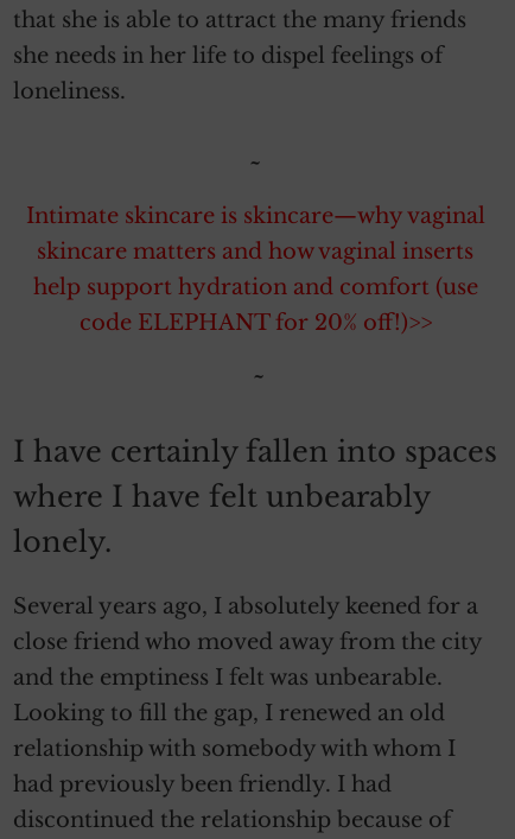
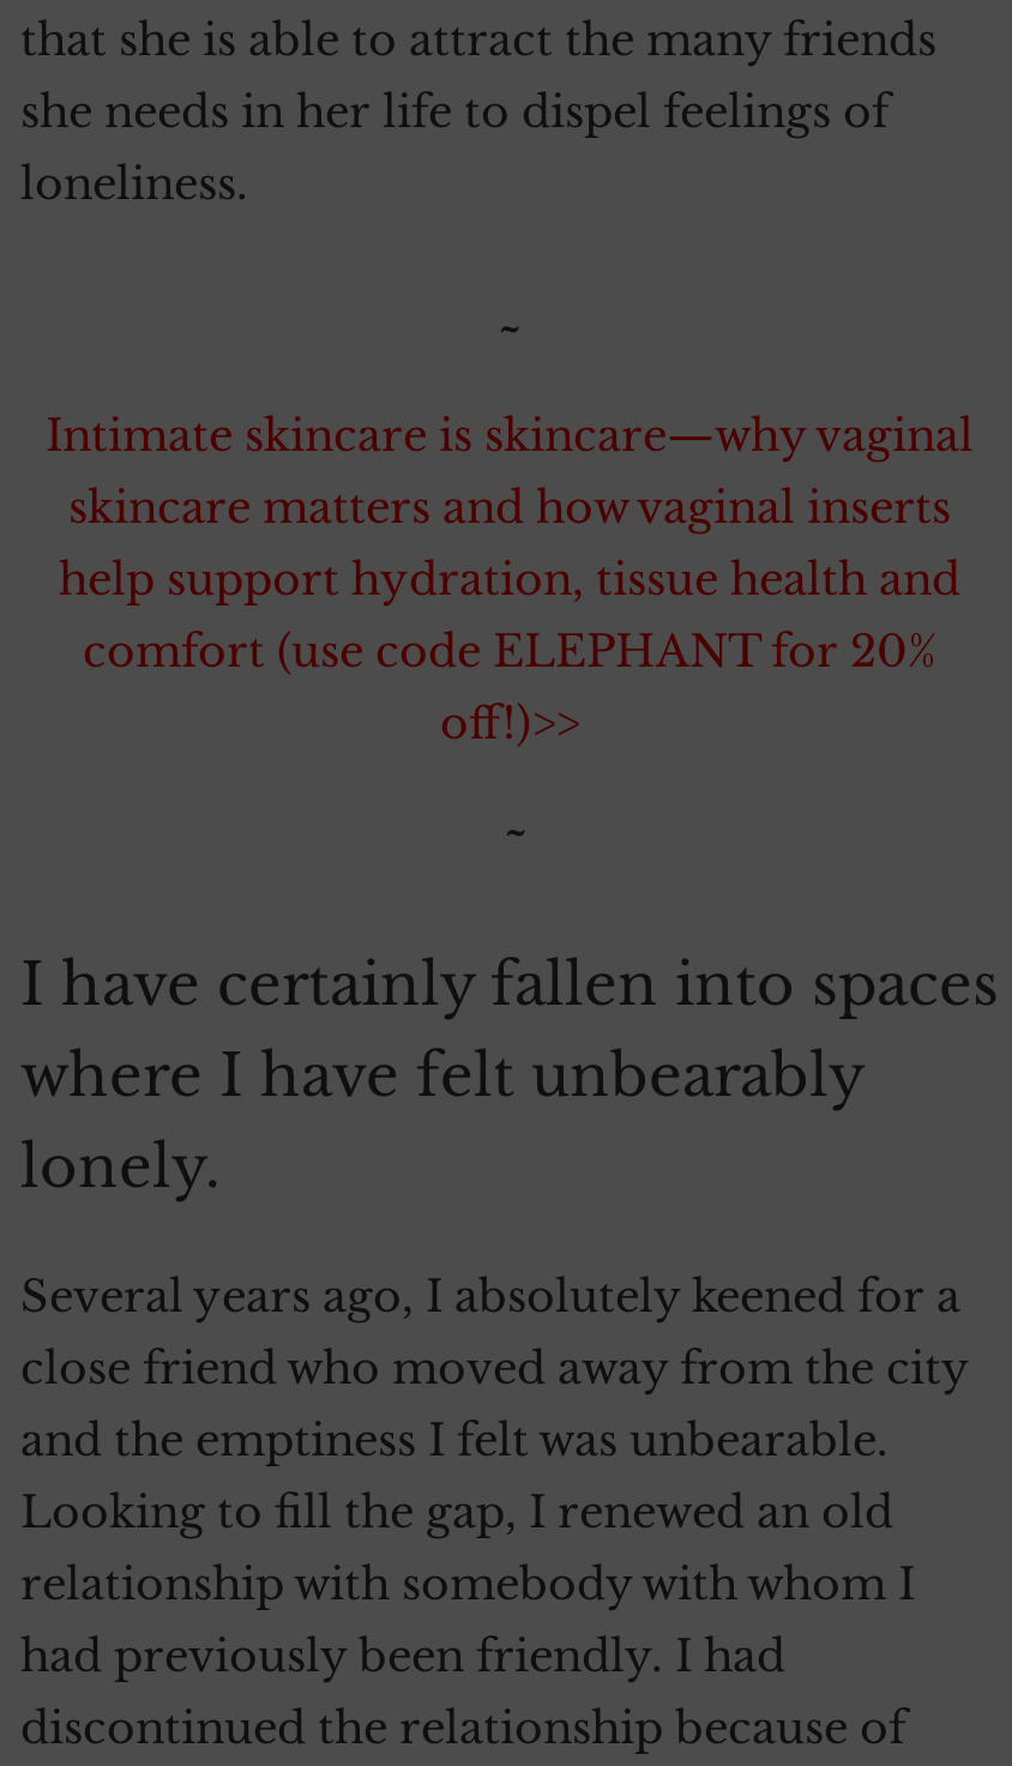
- help support hydration and comfort (use
- code ELEPHANT for 20% off!)>>
+ help support hydration, tissue health and
+ comfort (use code ELEPHANT for 20%
+ off!)>>
